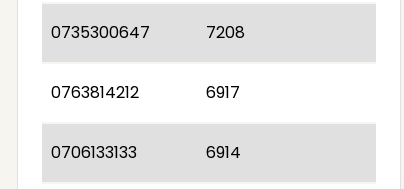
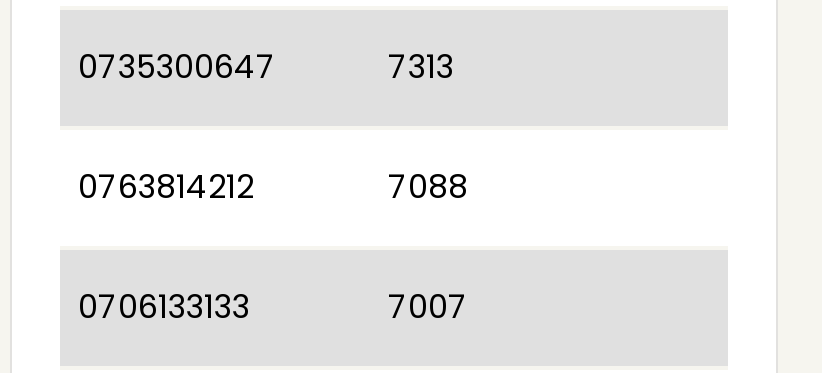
- 7208
+ 7313

- 6917
+ 7088

- 6914
+ 7007
